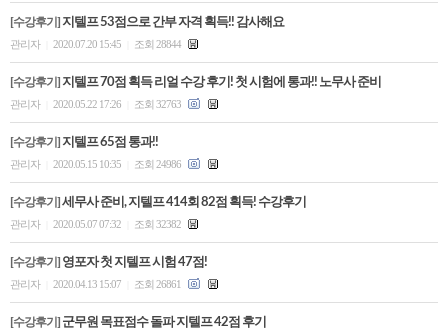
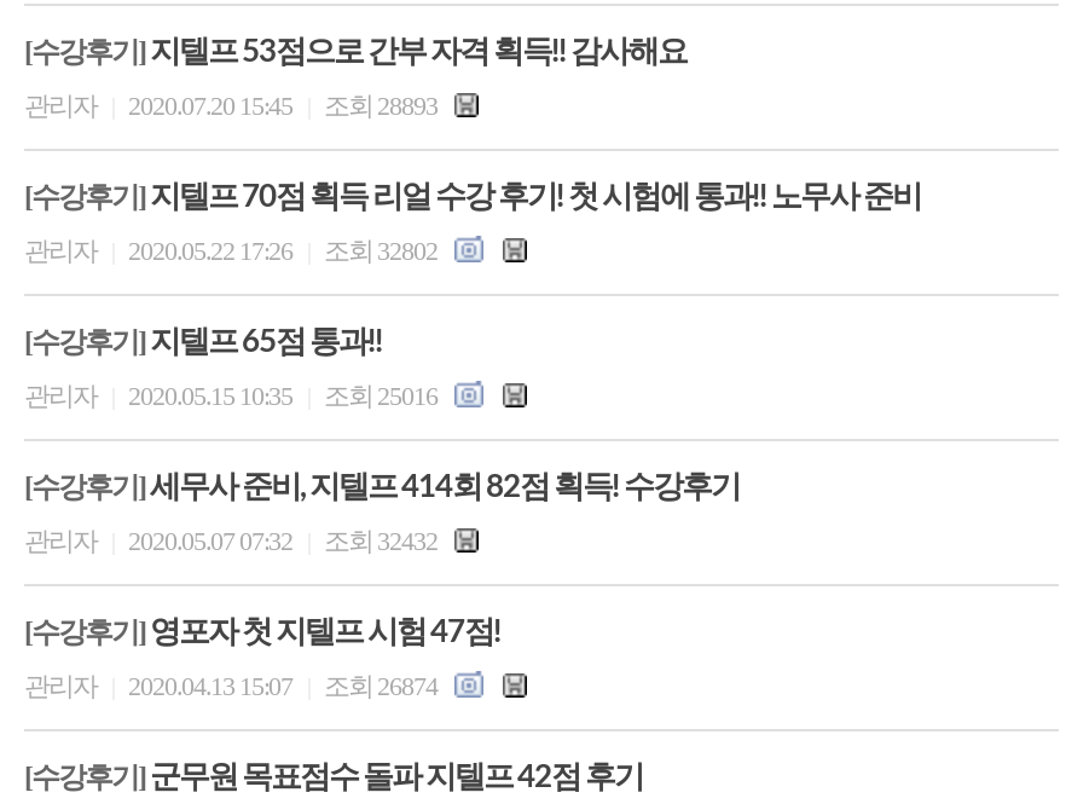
- 관리자 2020.07.20 15:45 조회 28844
+ 관리자 2020.07.20 15:45 조회 28893

- 관리자 2020.05.22 17:26 조회 32763
+ 관리자 2020.05.22 17:26 조회 32802

- 관리자 2020.05.15 10:35 조회 24986
+ 관리자 2020.05.15 10:35 조회 25016

- 관리자 2020.05.07 07:32 조회 32382
+ 관리자 2020.05.07 07:32 조회 32432

- 관리자 2020.04.13 15:07 조회 26861
+ 관리자 2020.04.13 15:07 조회 26874
